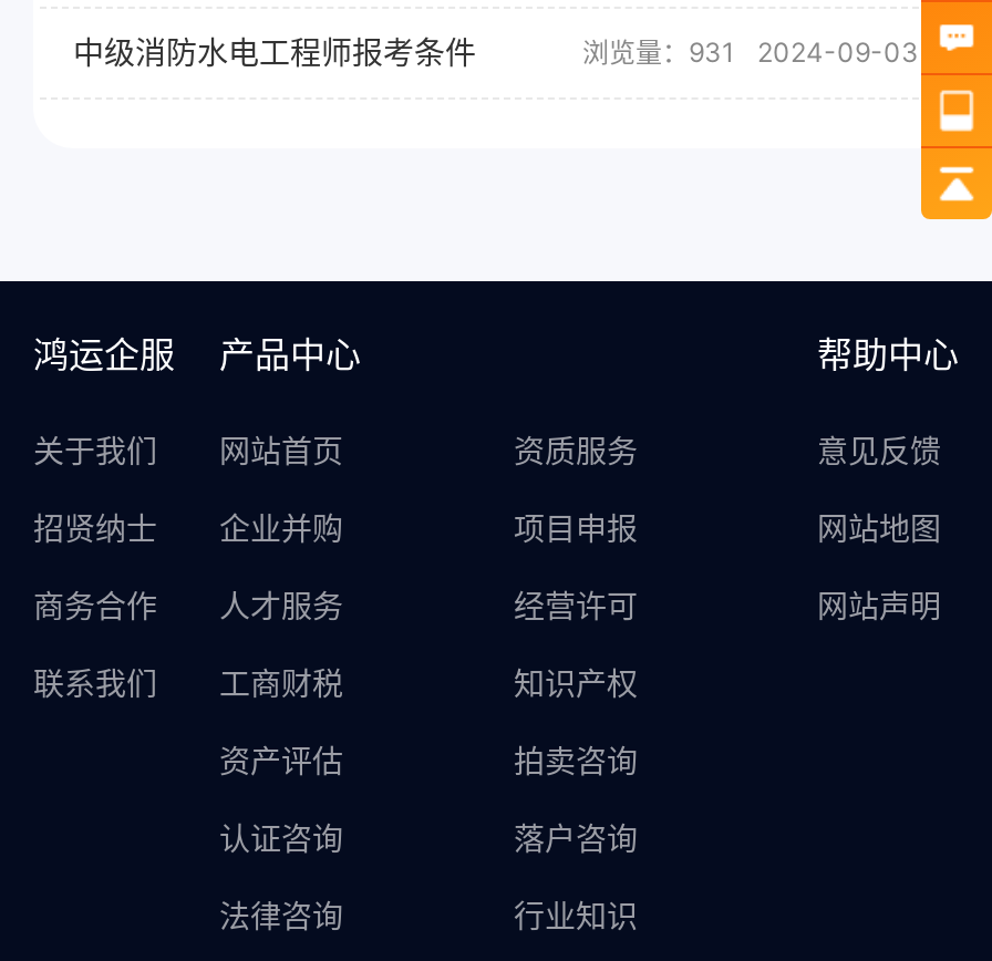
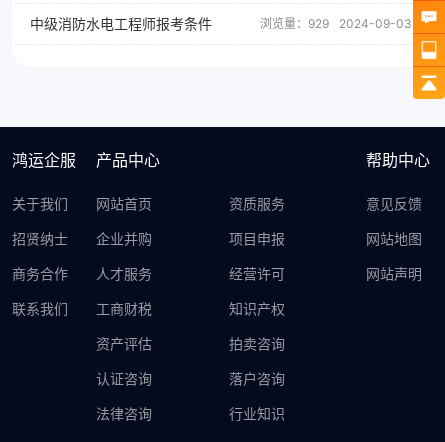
- 浏览量：931 2024-09-03
+ 浏览量：929 2024-09-03
